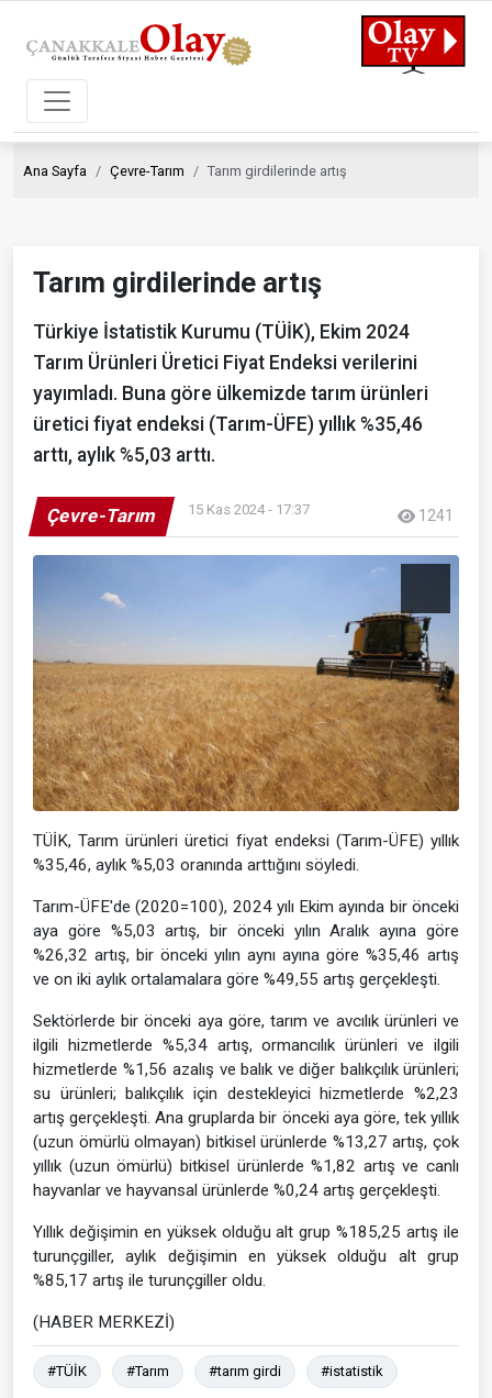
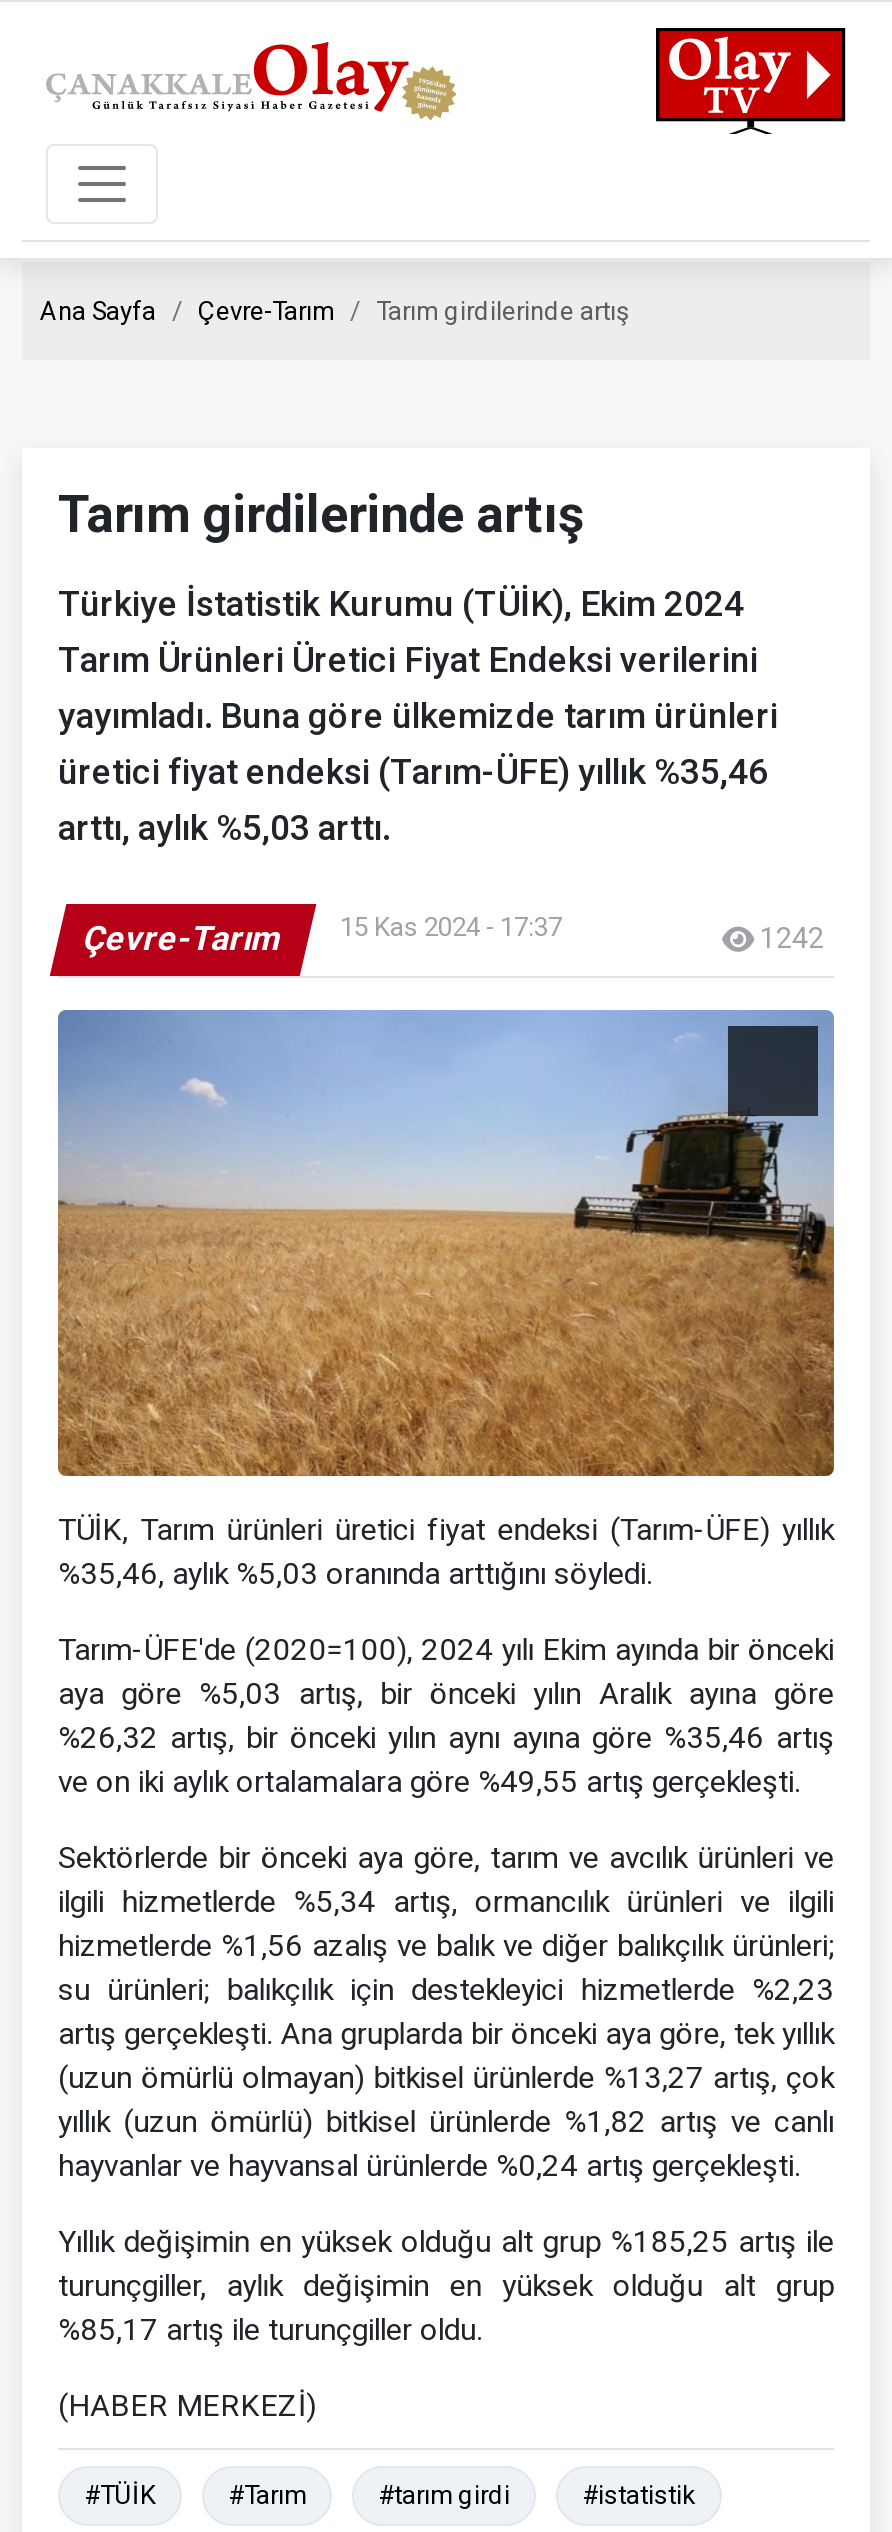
- 1241
+ 1242
